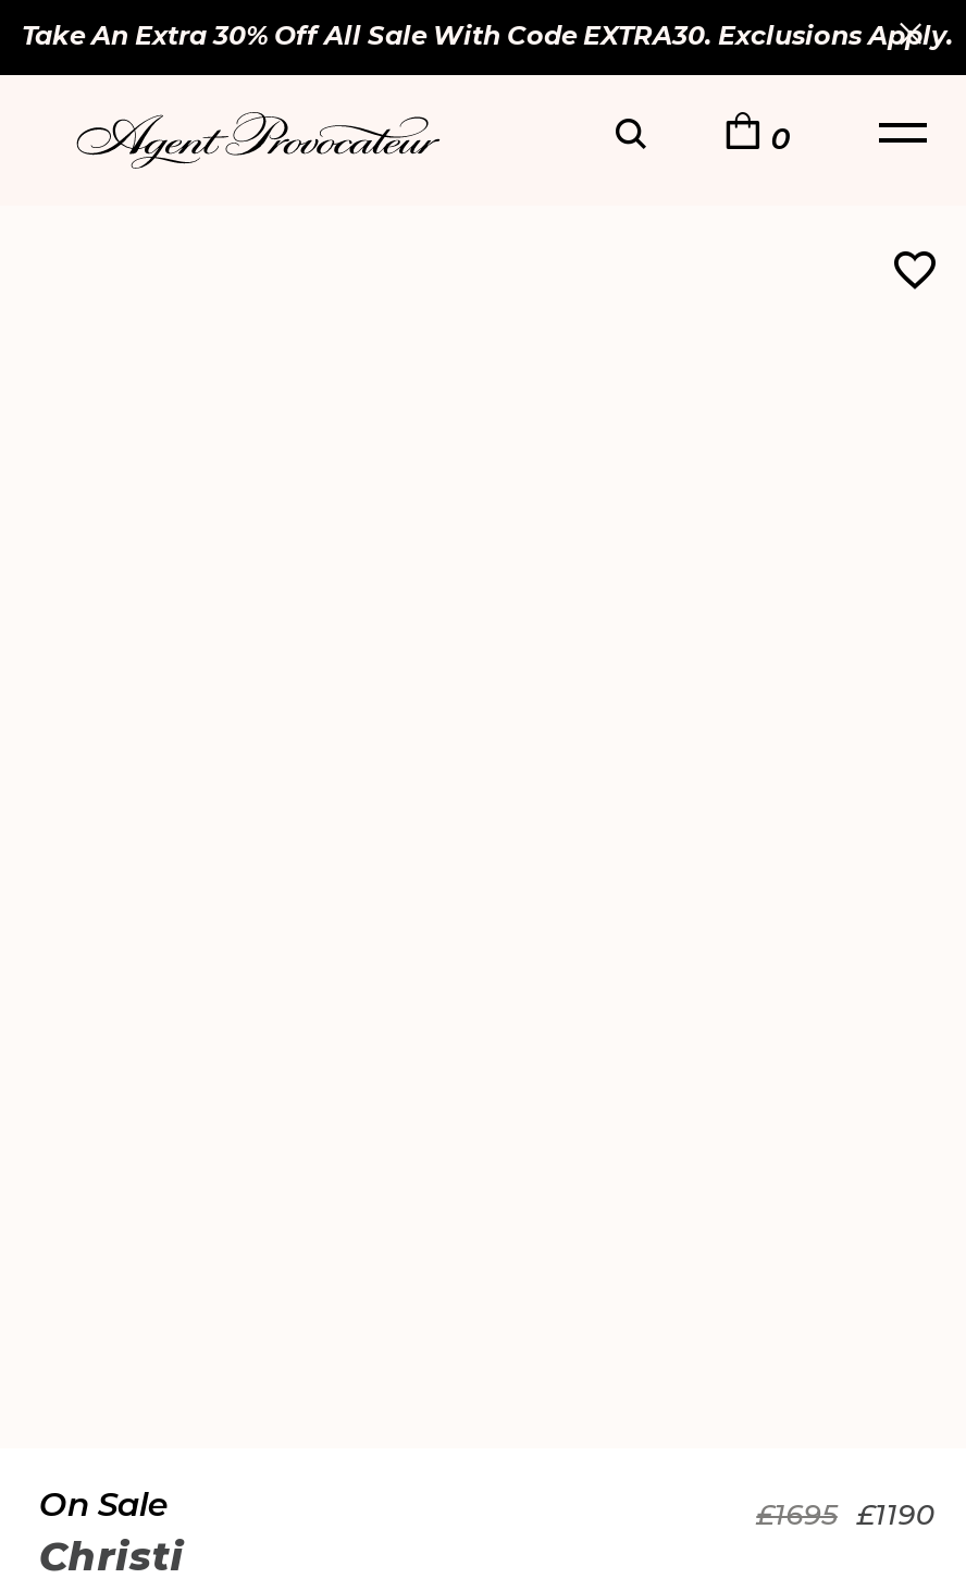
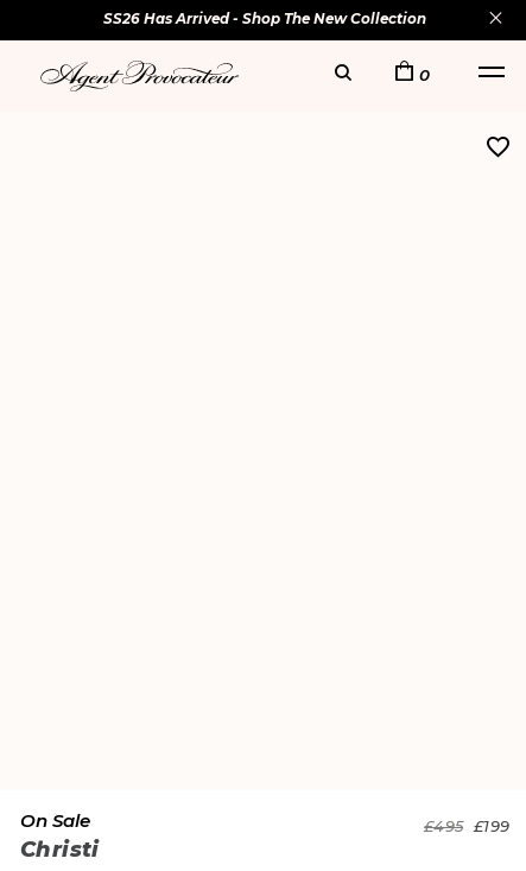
- Take An Extra 30% Off All Sale With Code EXTRA30. Exclusions Apply.
+ SS26 Has Arrived - Shop The New Collection

- £1695 £1190
+ £495 £199
